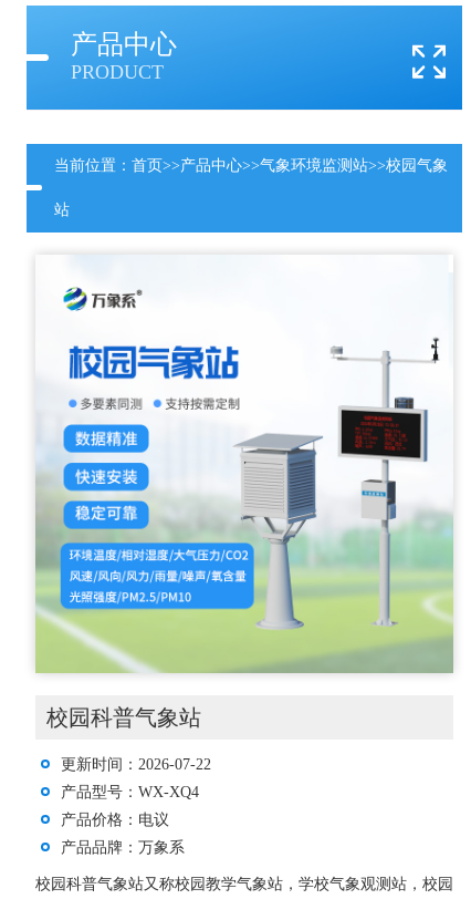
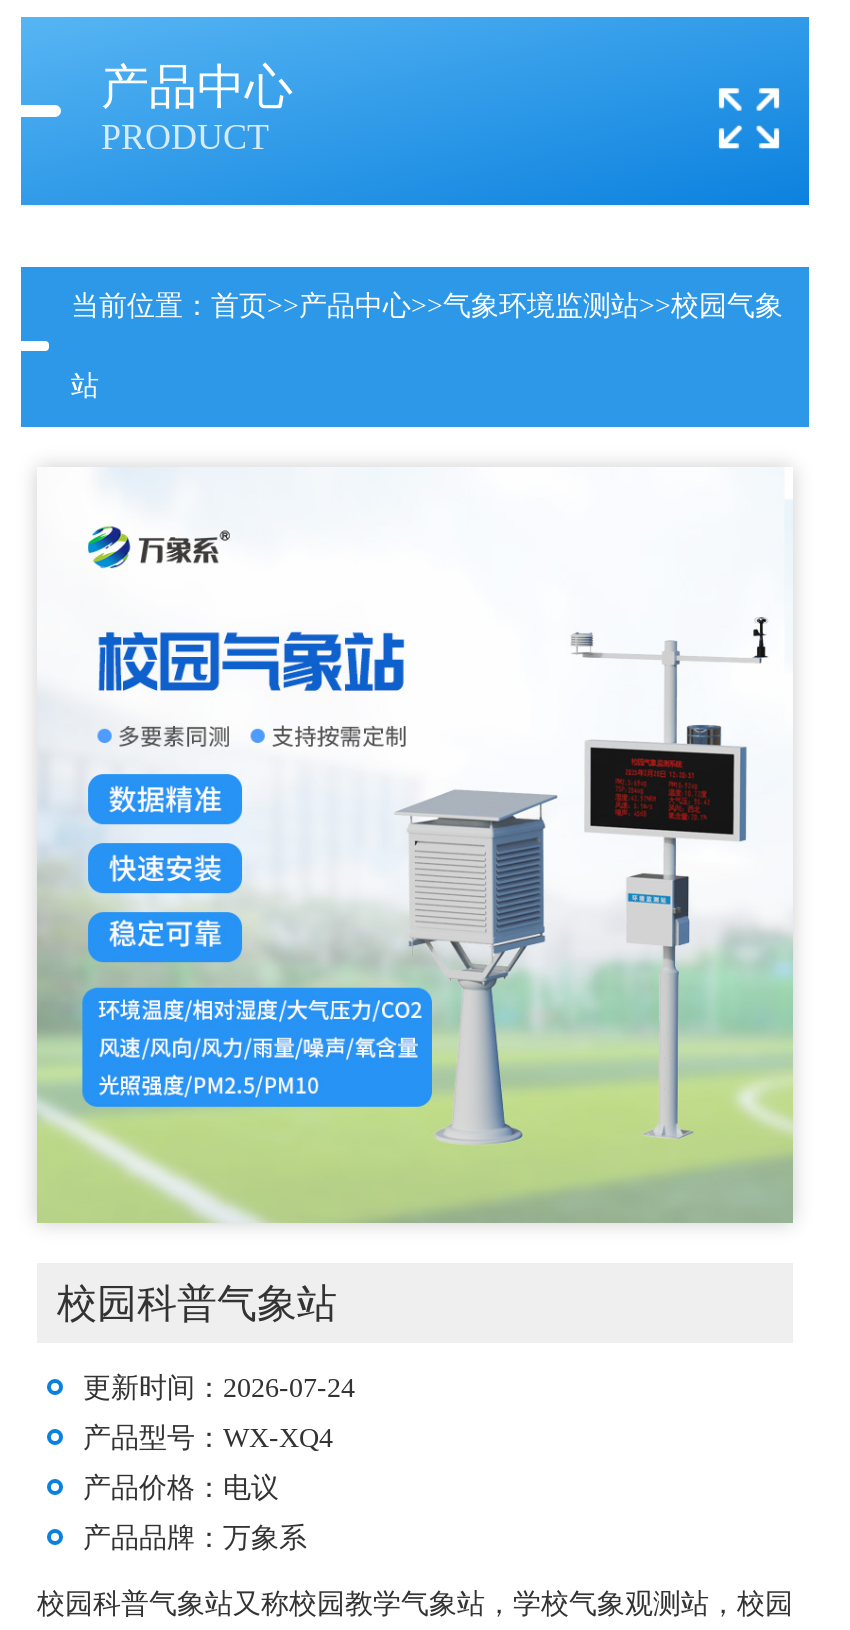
- 更新时间：2026-07-22
+ 更新时间：2026-07-24
